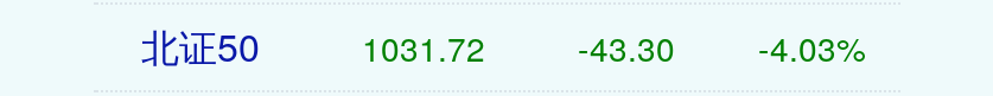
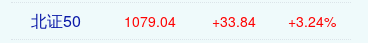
- 1031.72
+ 1079.04

- -43.30
+ +33.84

- -4.03%
+ +3.24%
